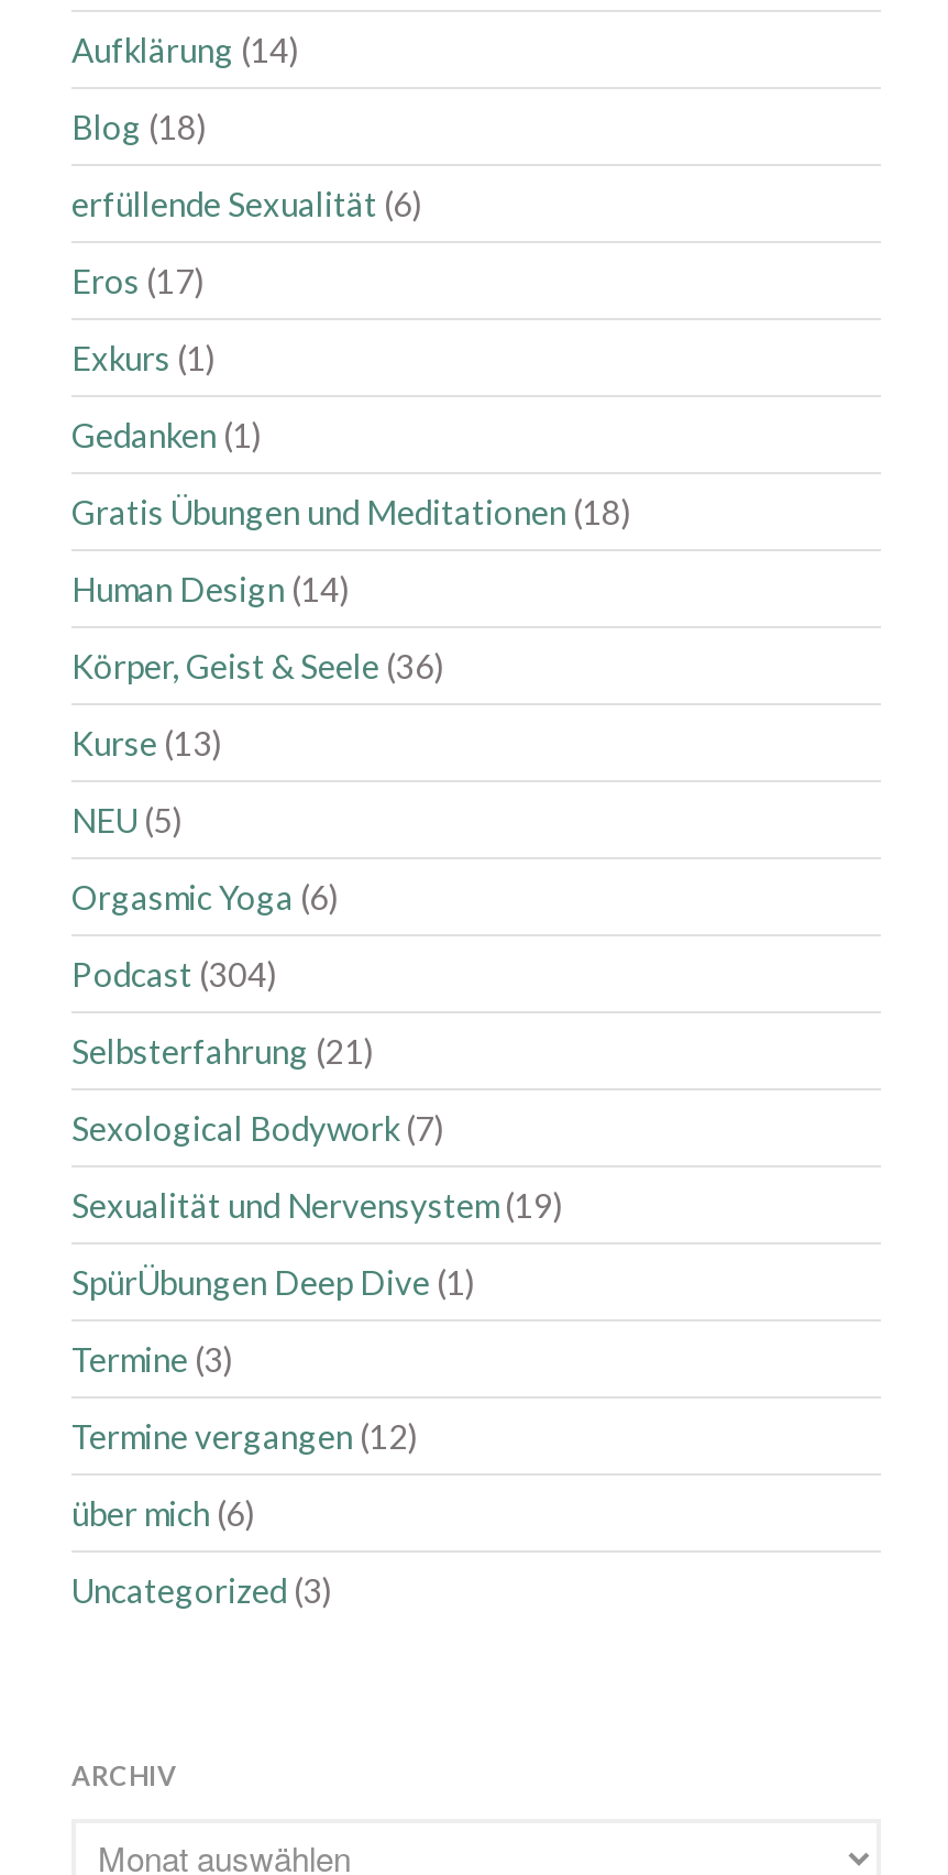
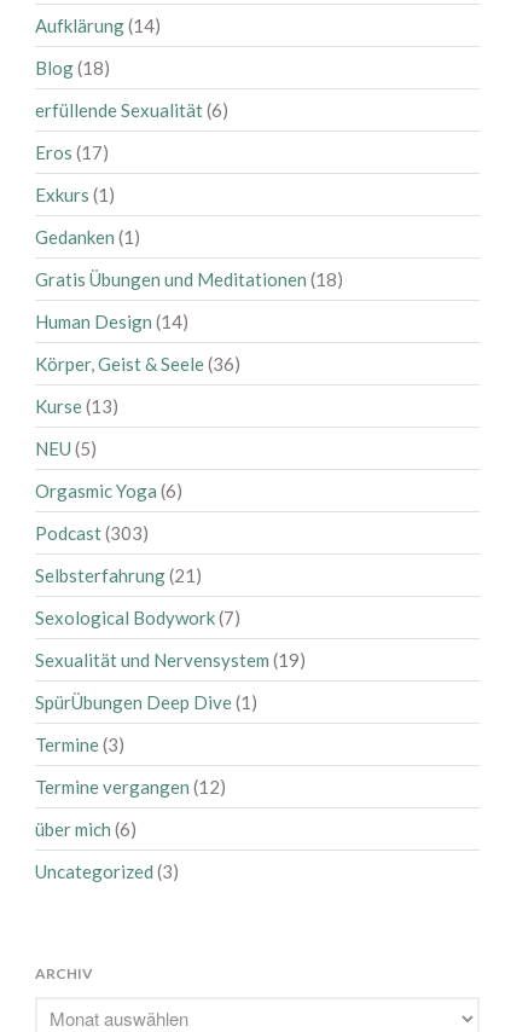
- Podcast (304)
+ Podcast (303)
